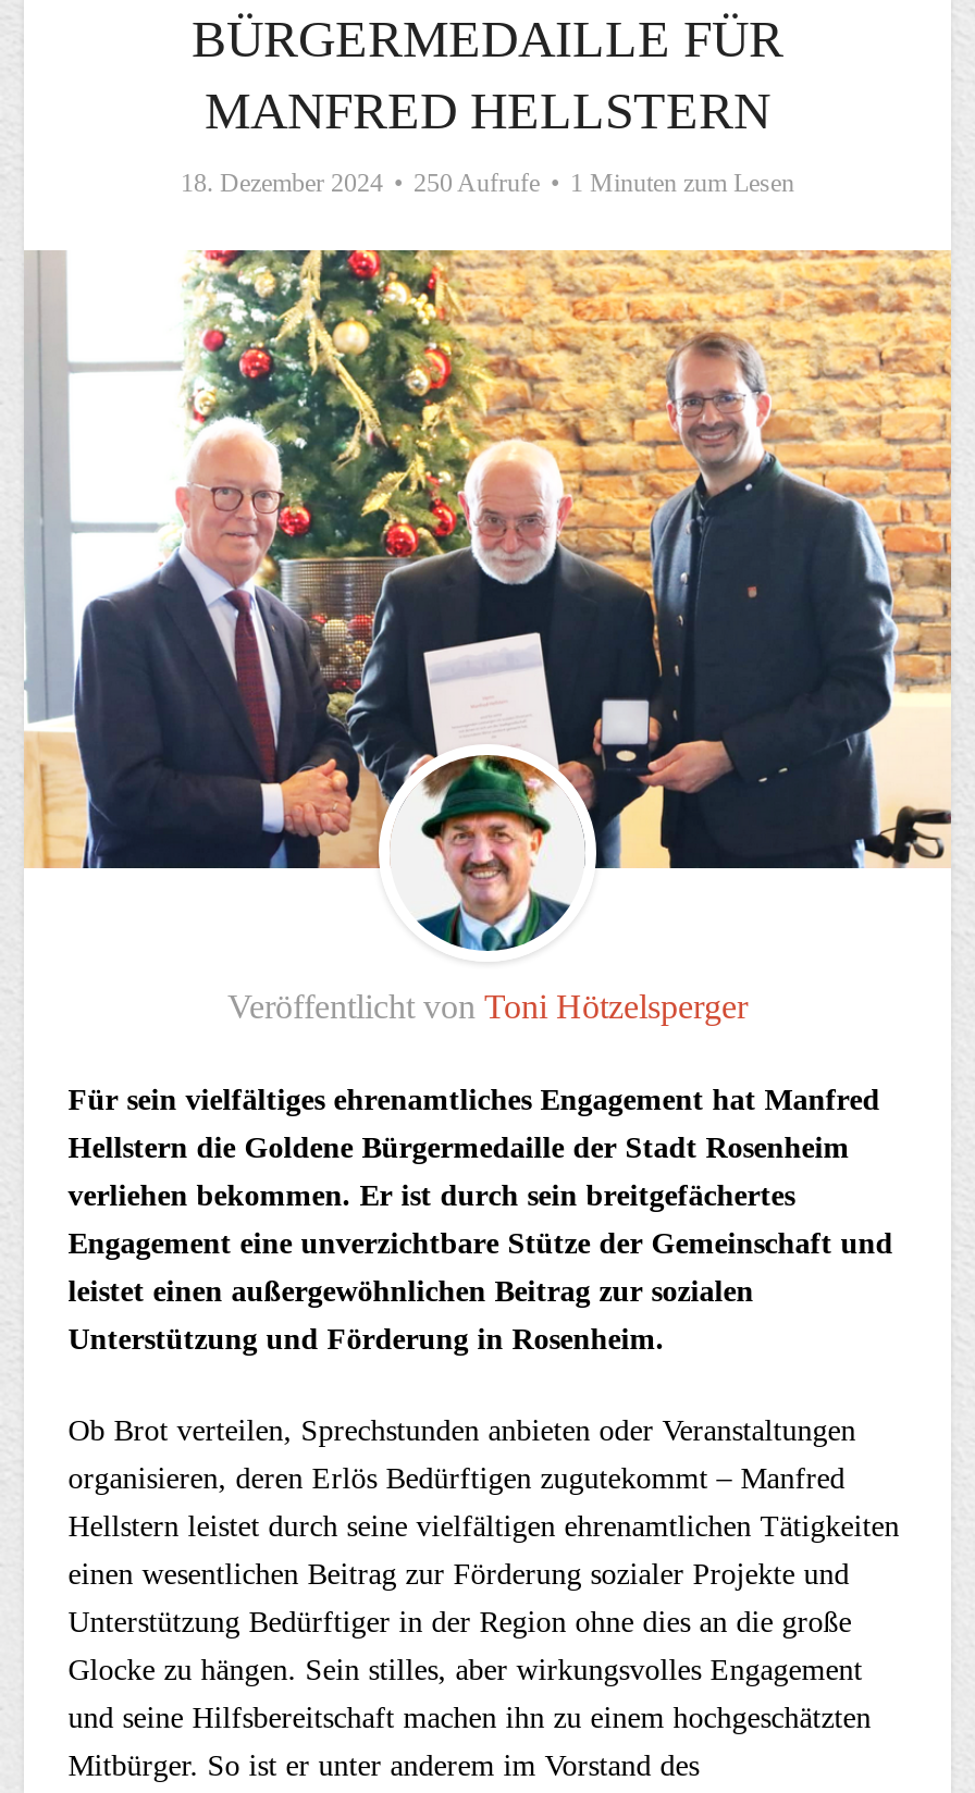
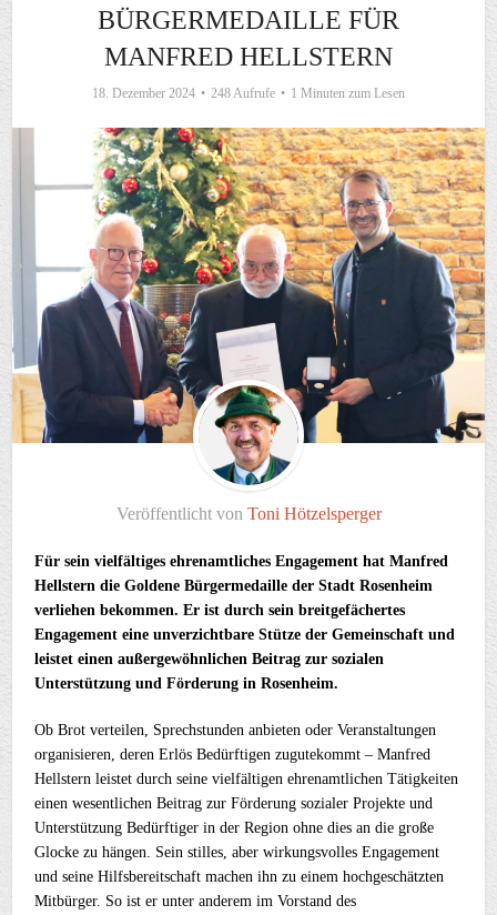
- 18. Dezember 2024 250 Aufrufe 1 Minuten zum Lesen
+ 18. Dezember 2024 248 Aufrufe 1 Minuten zum Lesen
